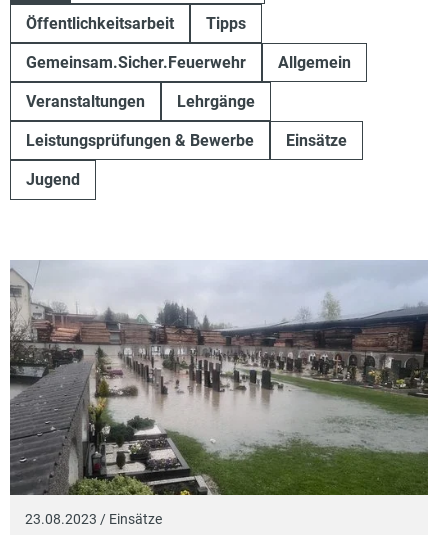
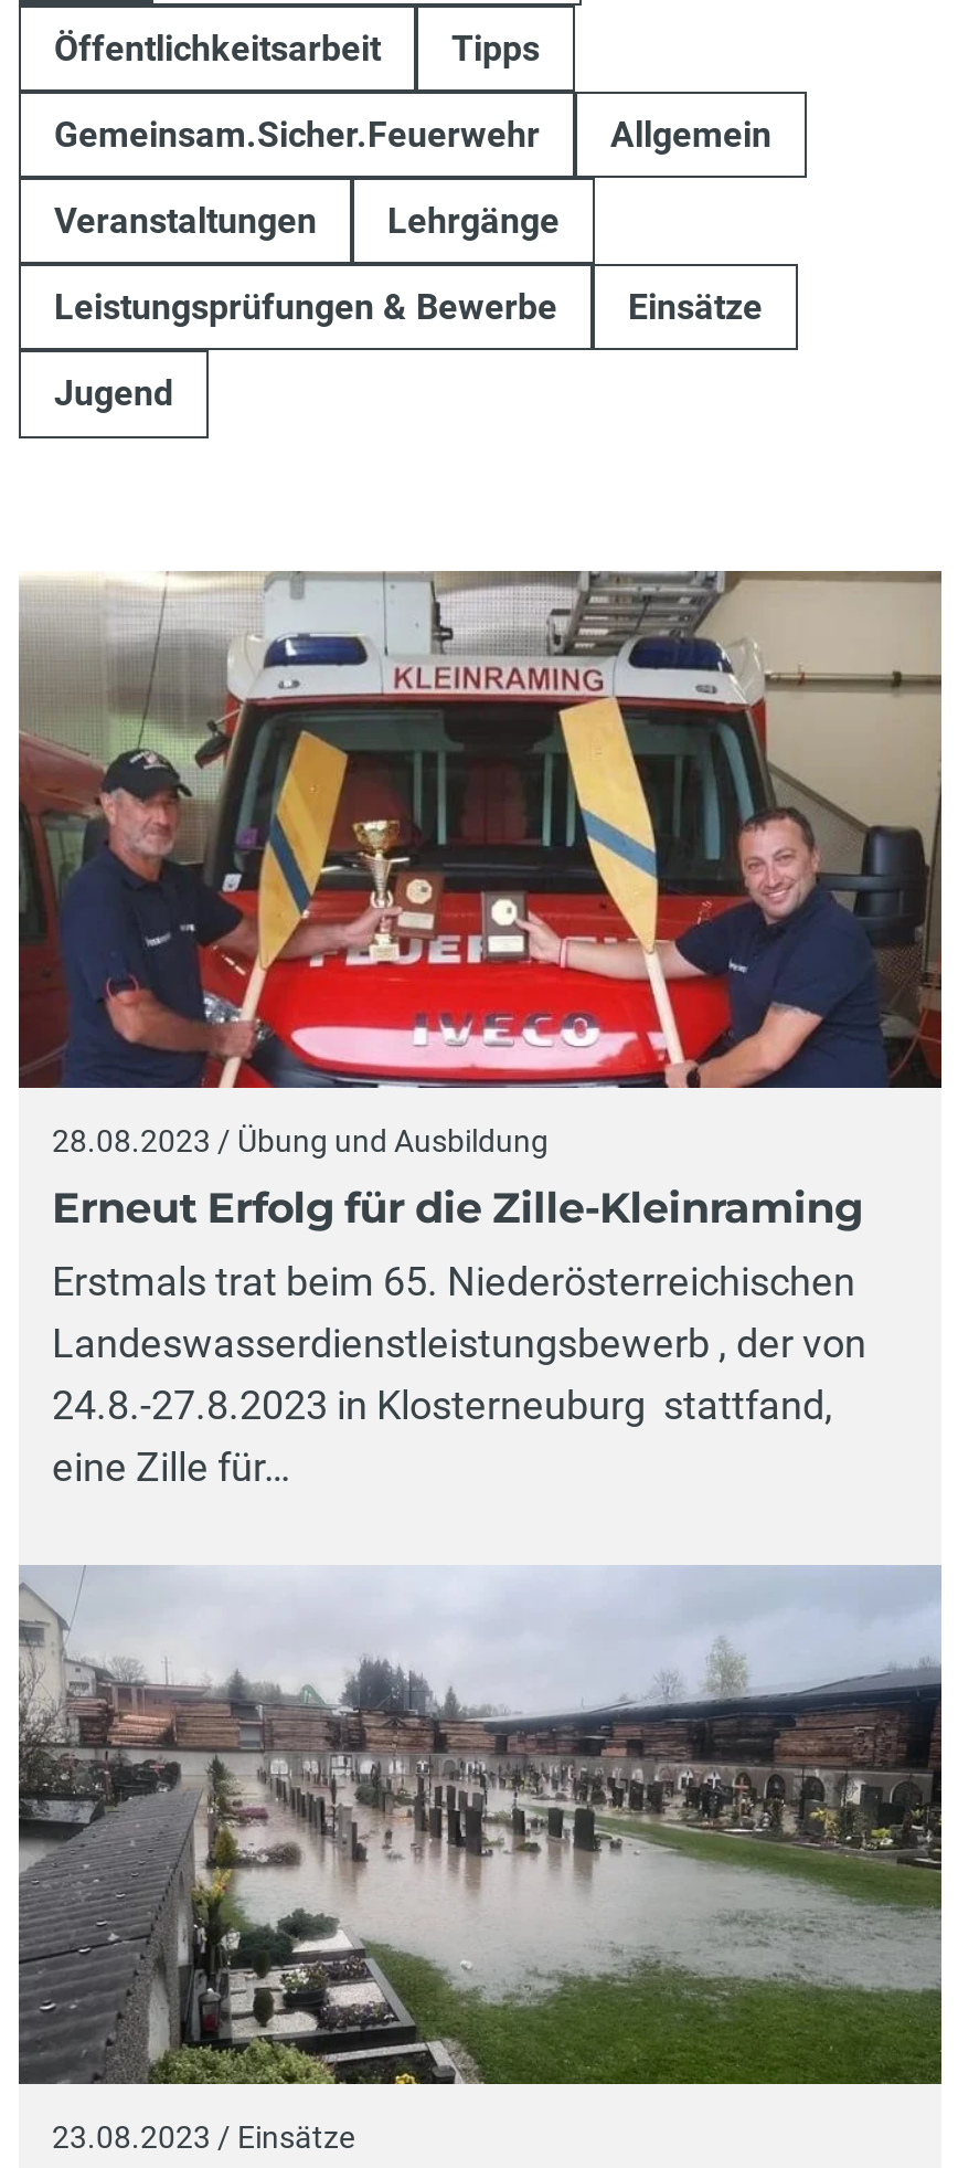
+ [image]
+ 28.08.2023 / Übung und Ausbildung
+ Erneut Erfolg für die Zille-Kleinraming
+ Erstmals trat beim 65. Niederösterreichischen
+ Landeswasserdienstleistungsbewerb , der von
+ 24.8.-27.8.2023 in Klosterneuburg stattfand,
+ eine Zille für…
